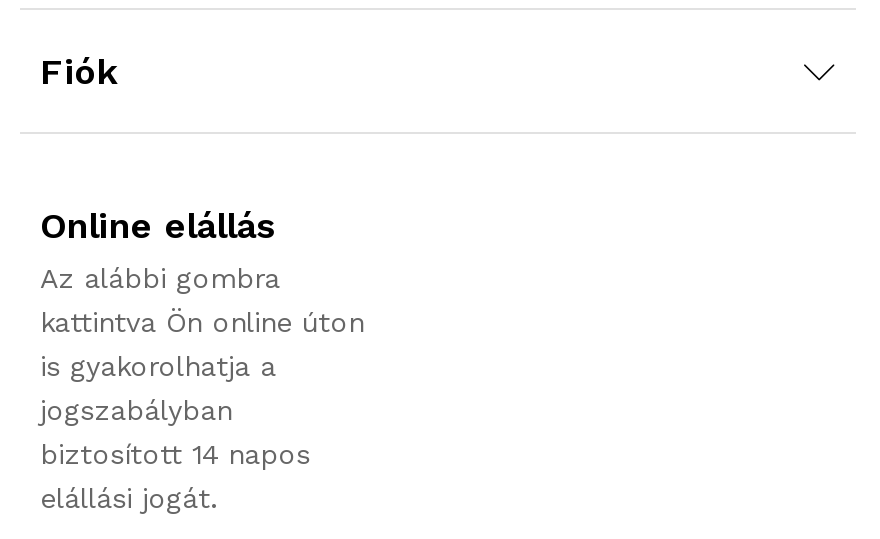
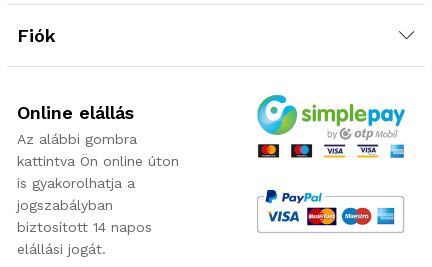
+ [image]

+ [image]
